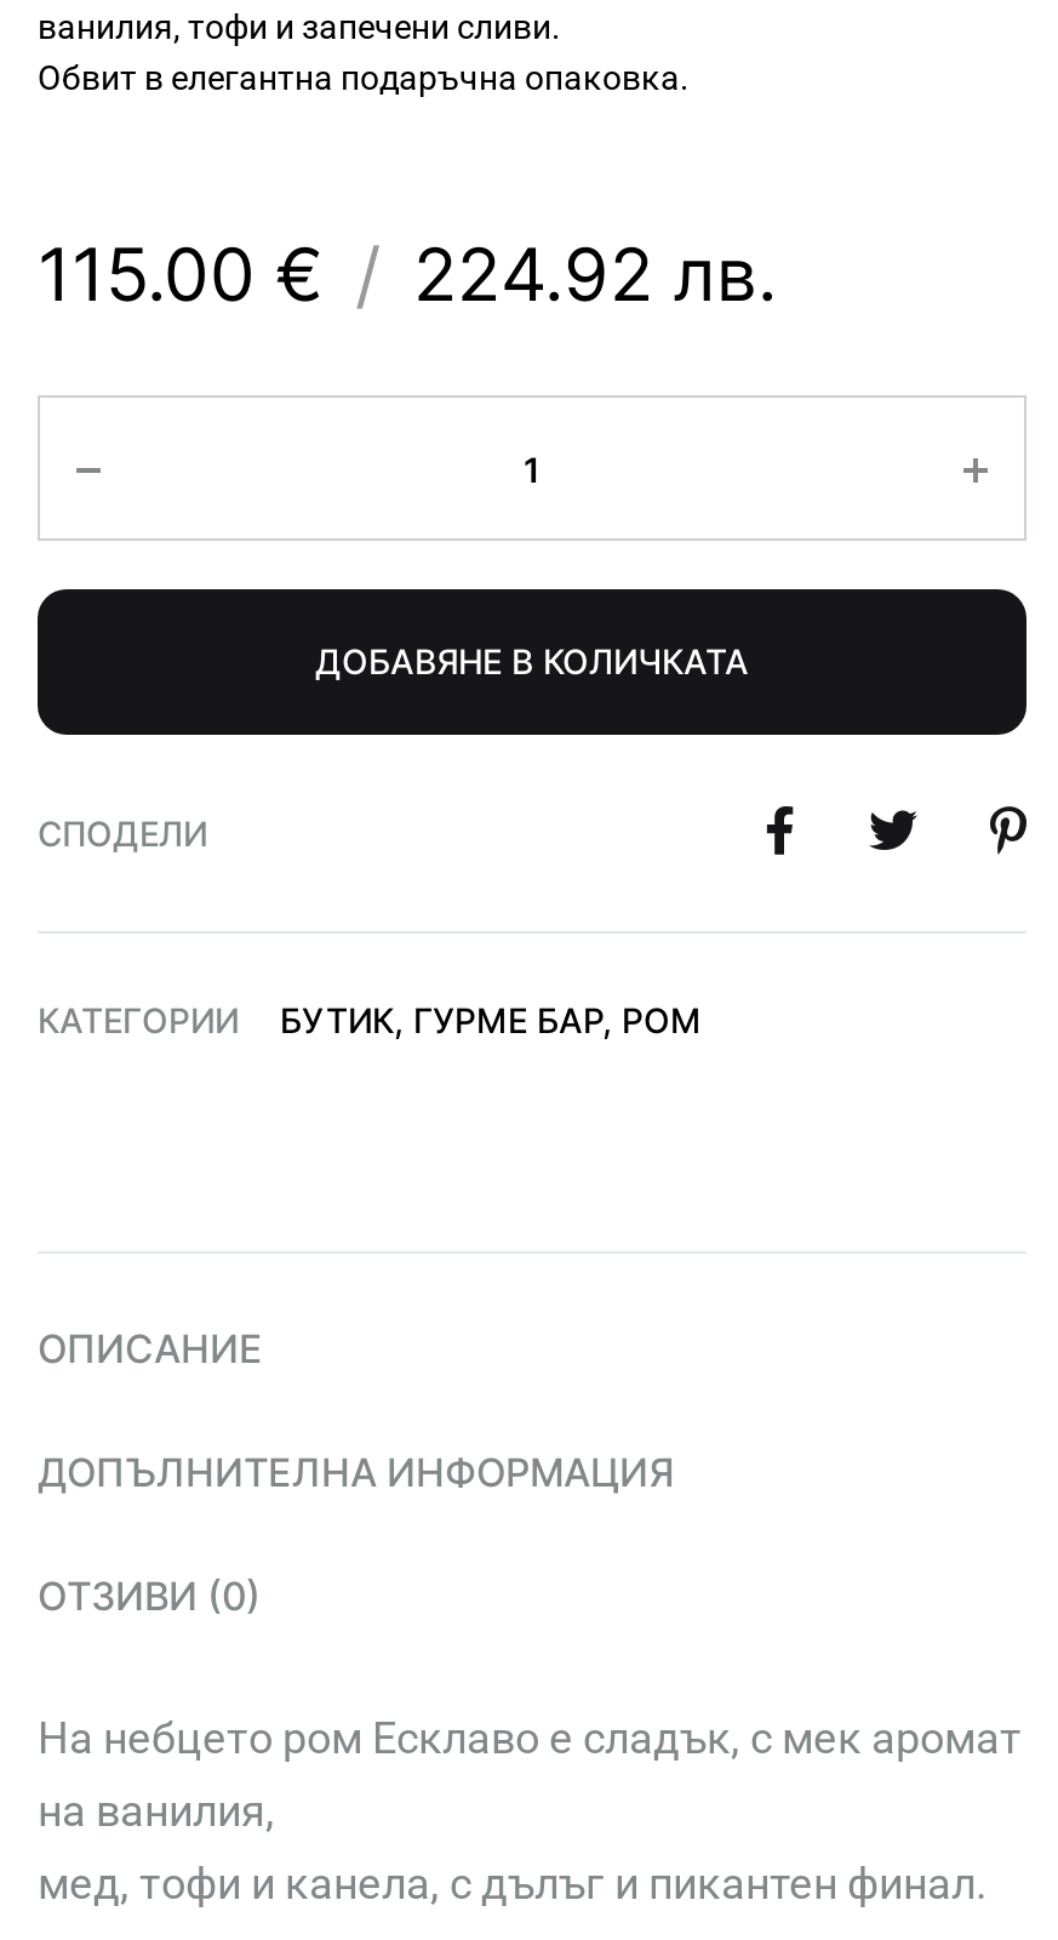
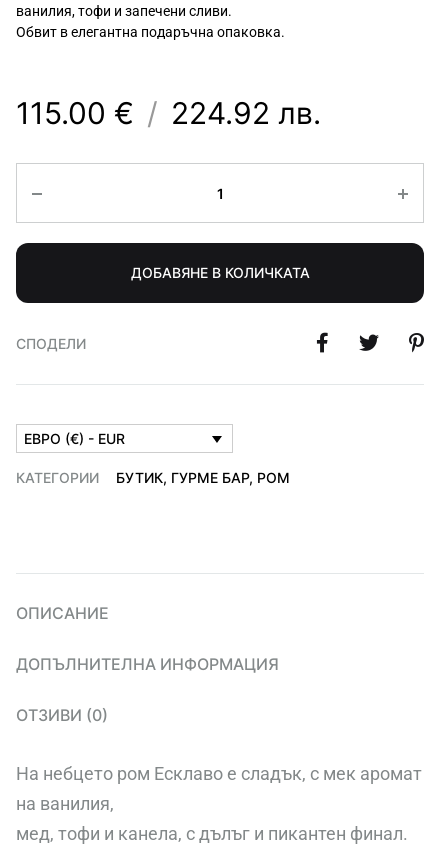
+ ЕВРО (€) - EUR
